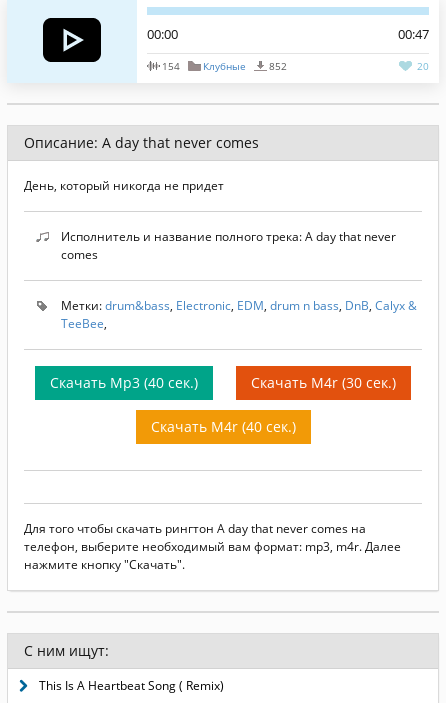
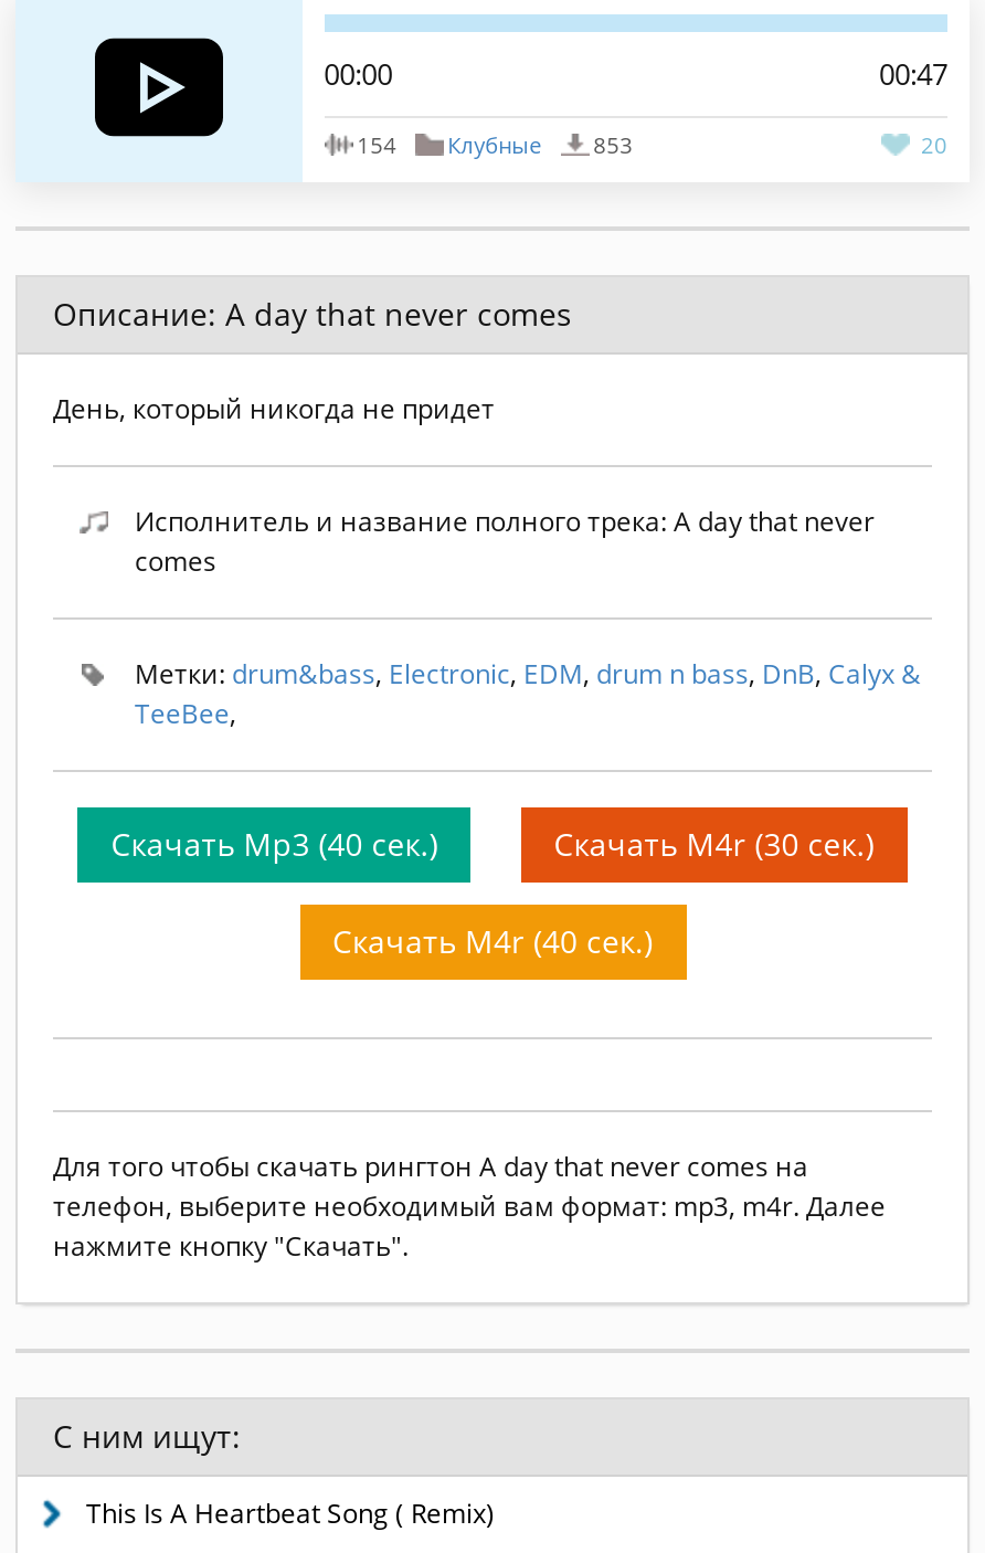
- 154 Клубные 852
+ 154 Клубные 853
